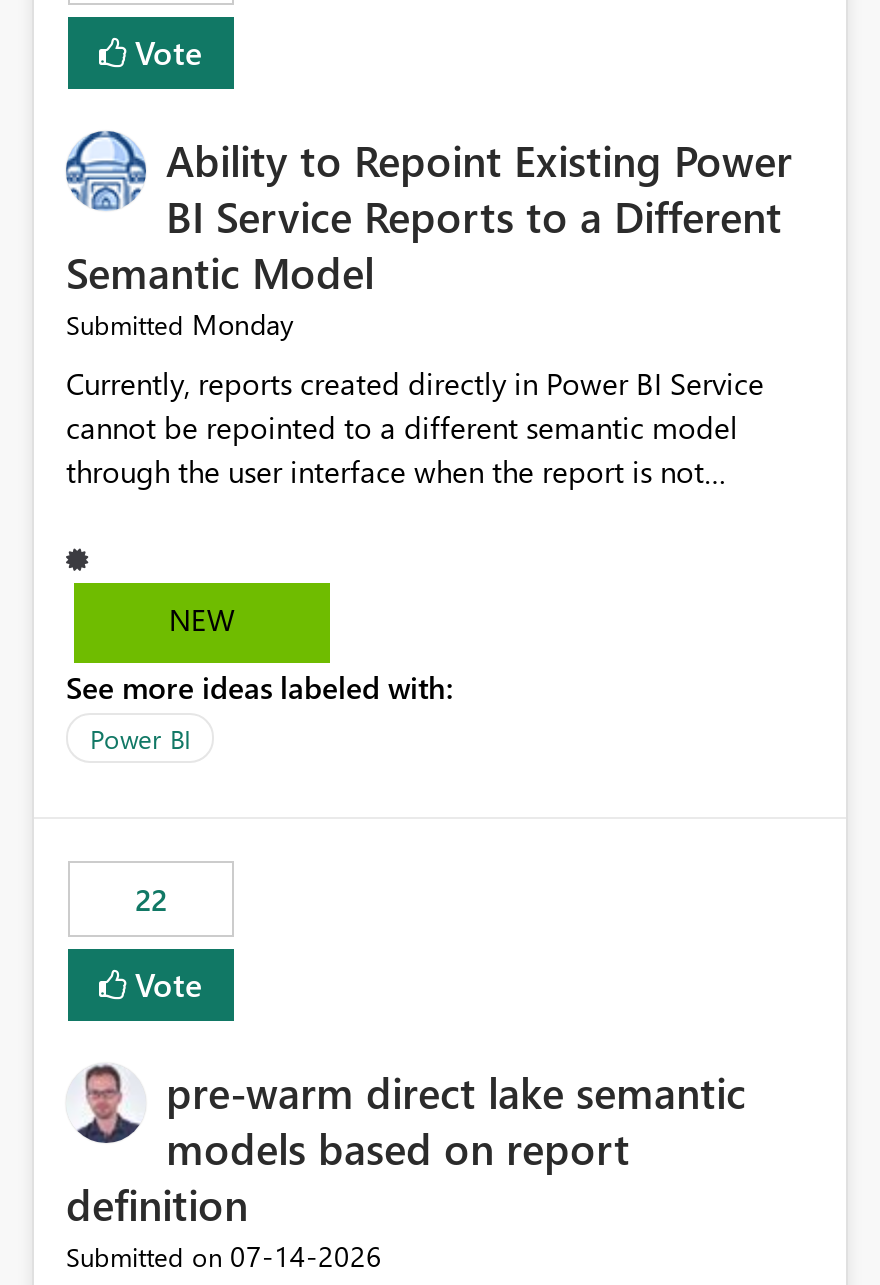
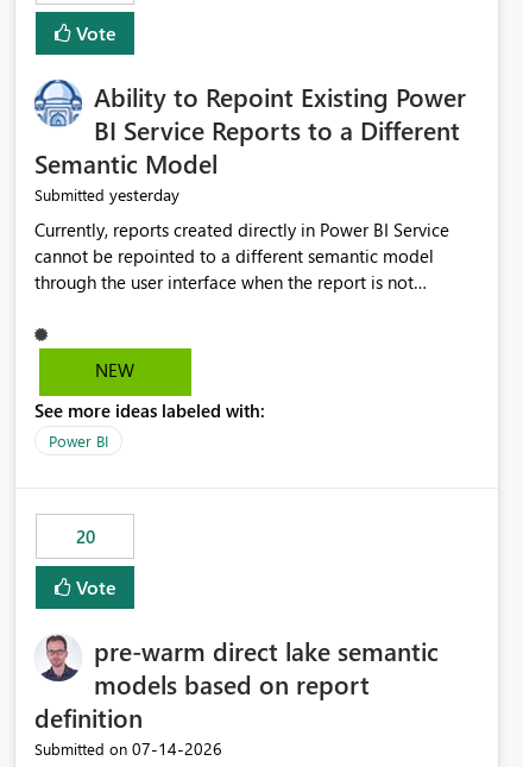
- Submitted Monday
+ Submitted yesterday

- 22
+ 20
